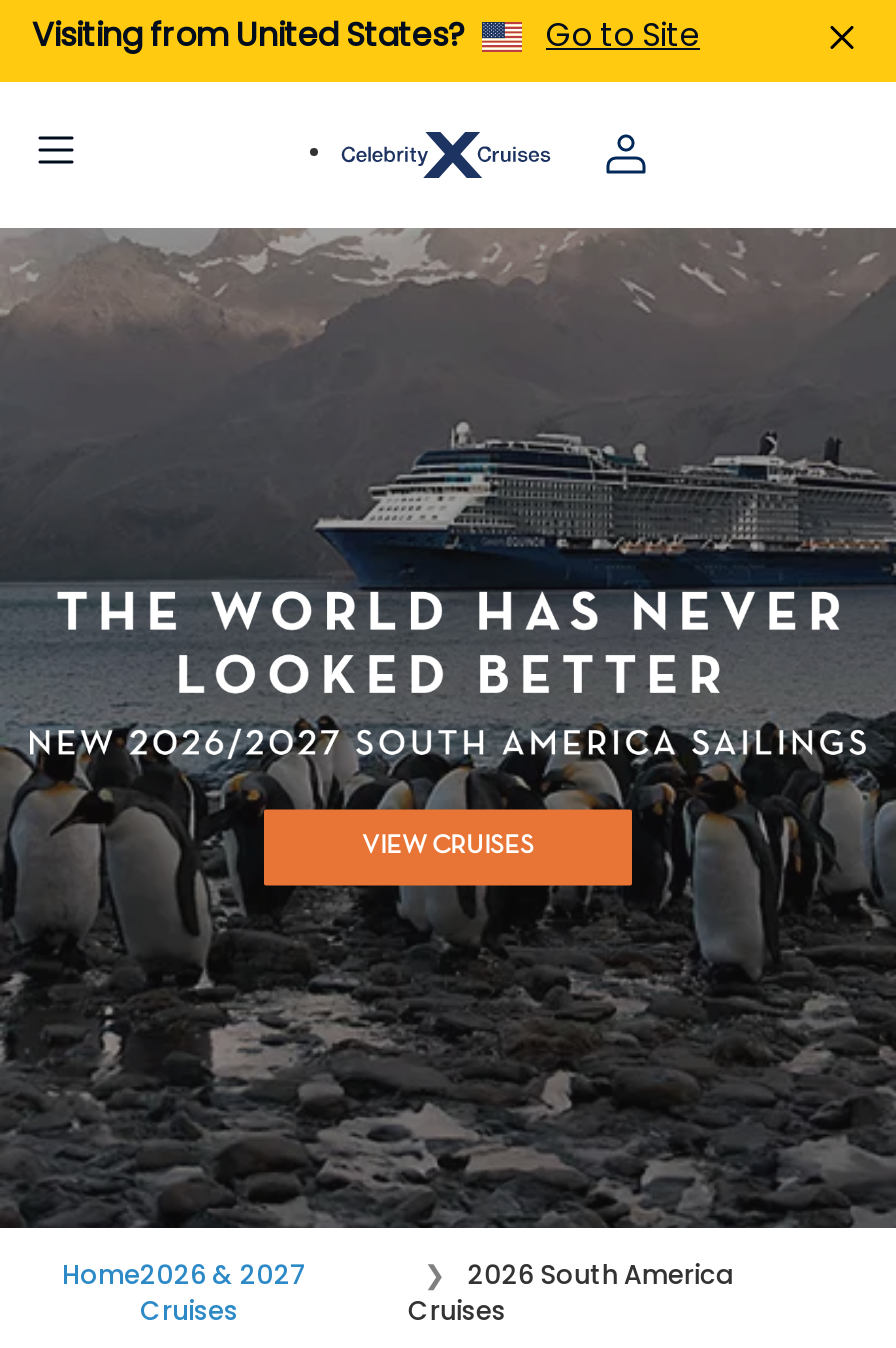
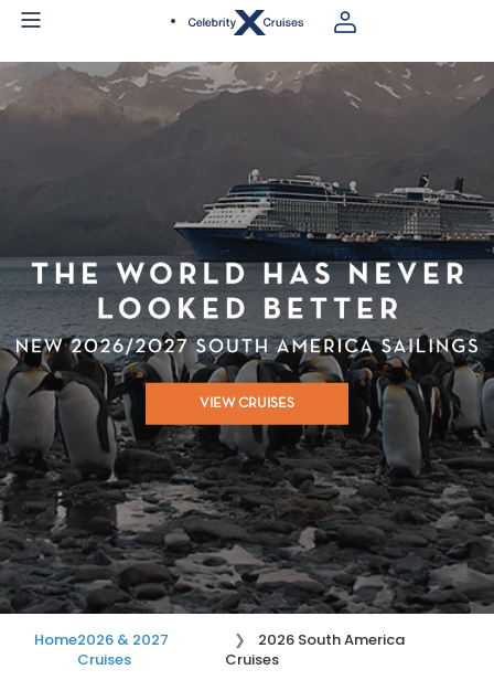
- Visiting from United States?
- Go to Site
